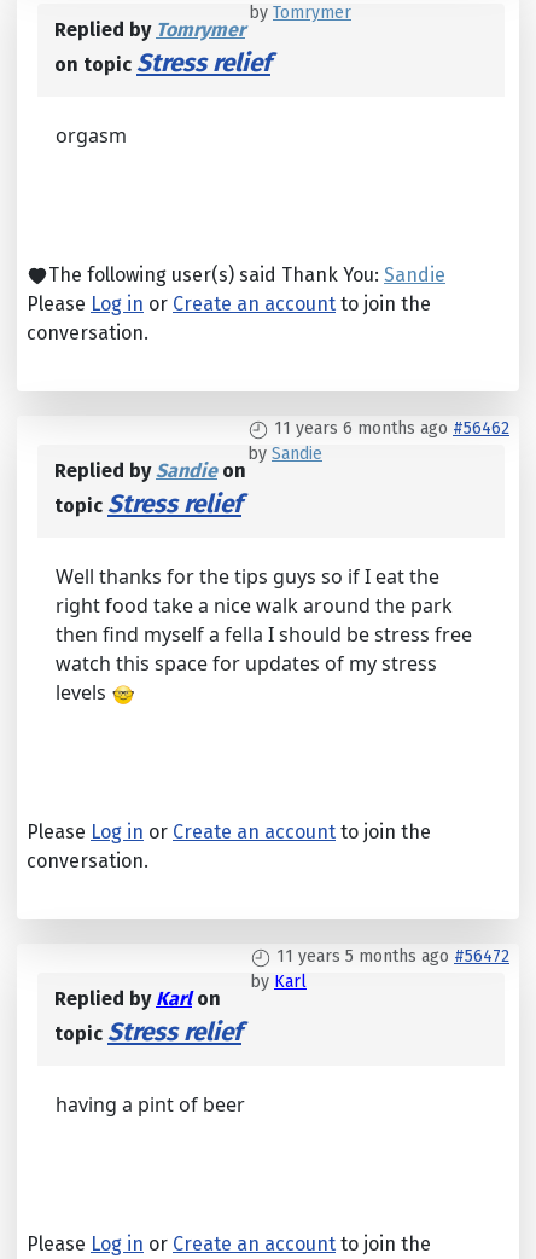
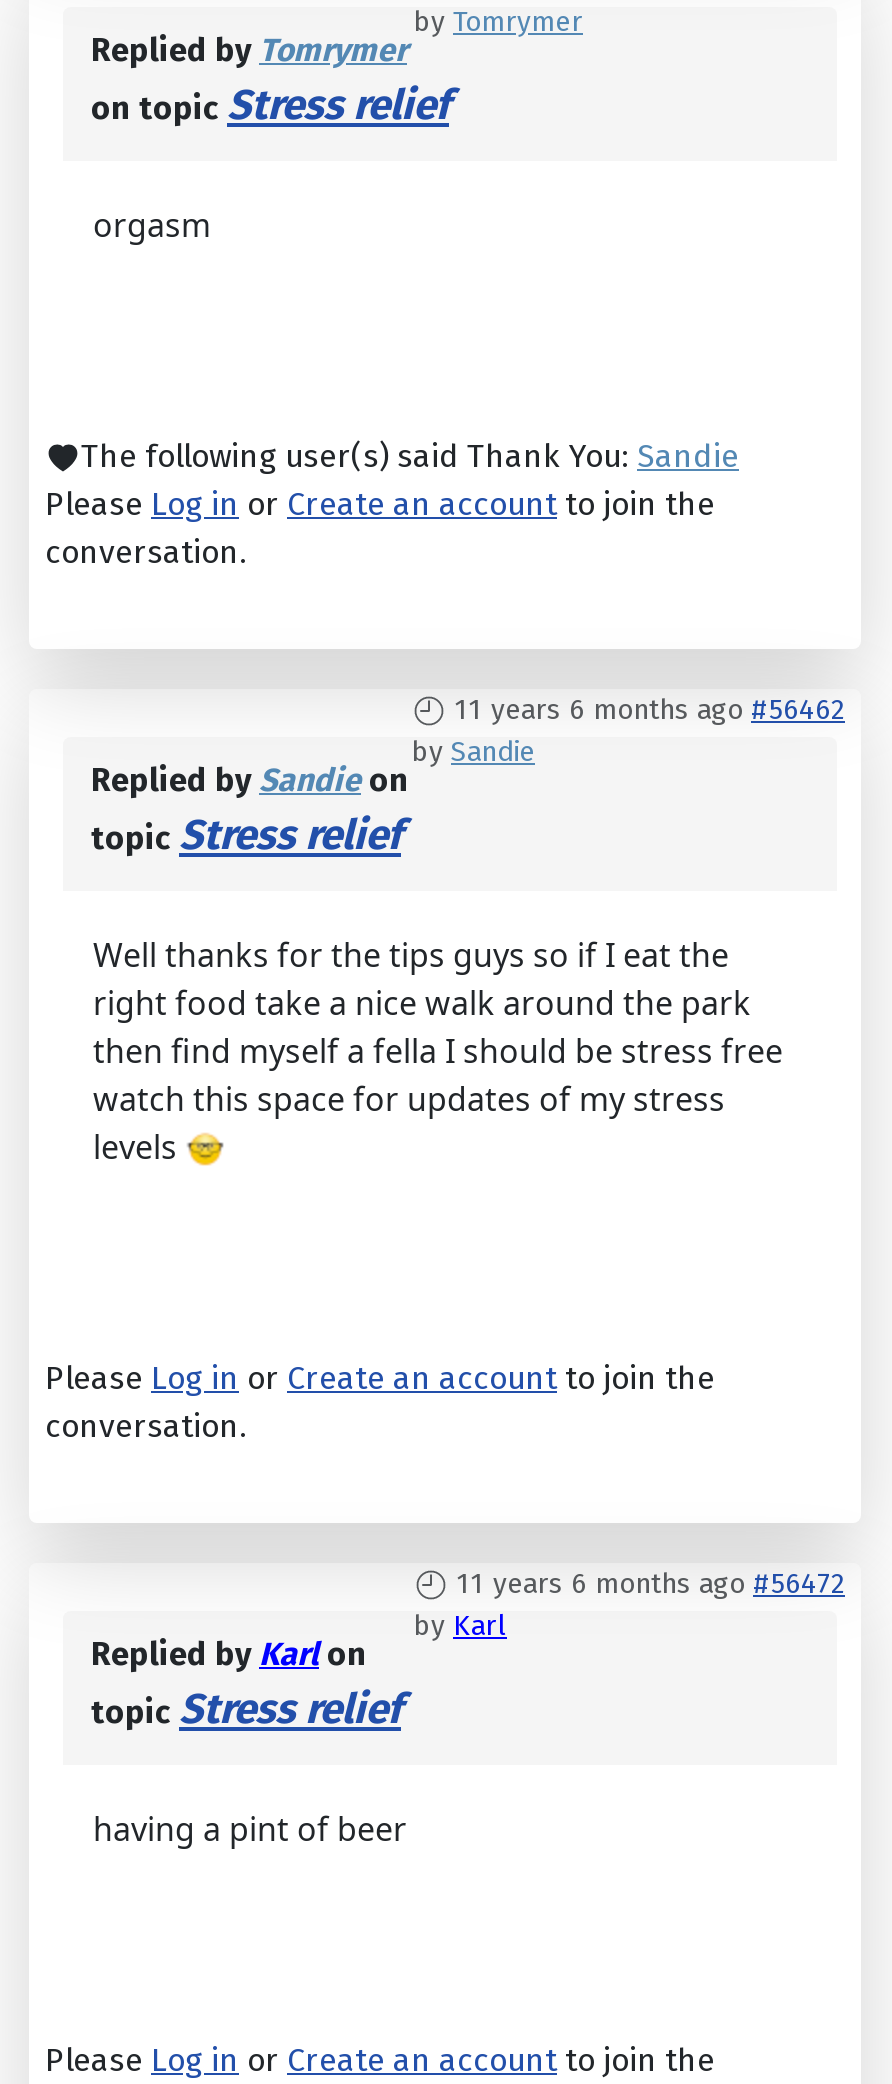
- 11 years 5 months ago #56472
+ 11 years 6 months ago #56472
